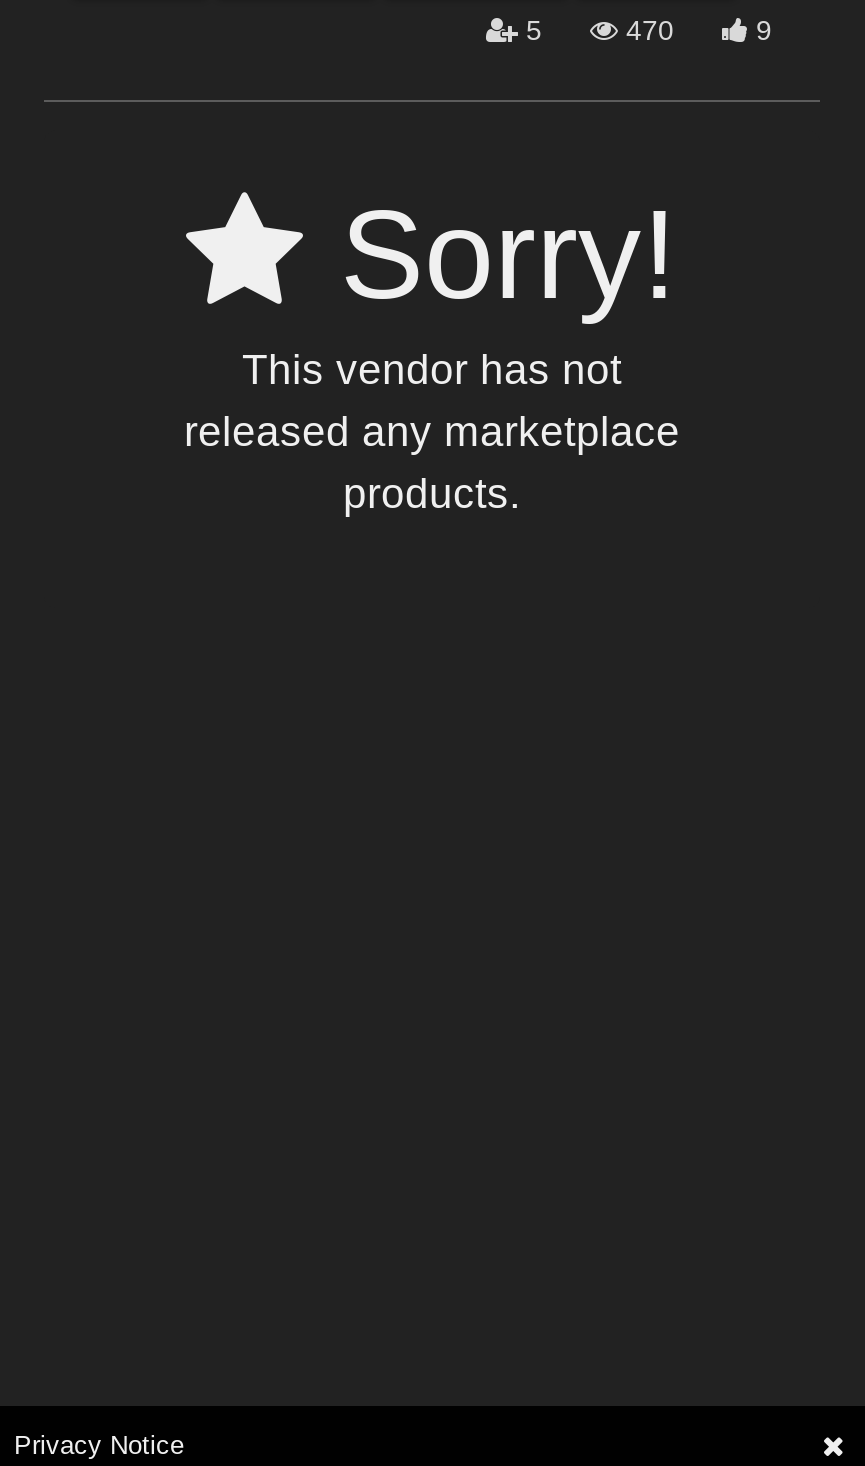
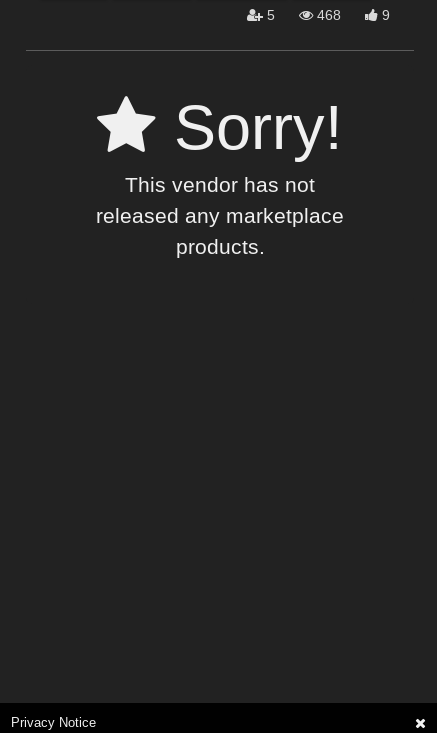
- 470
+ 468
